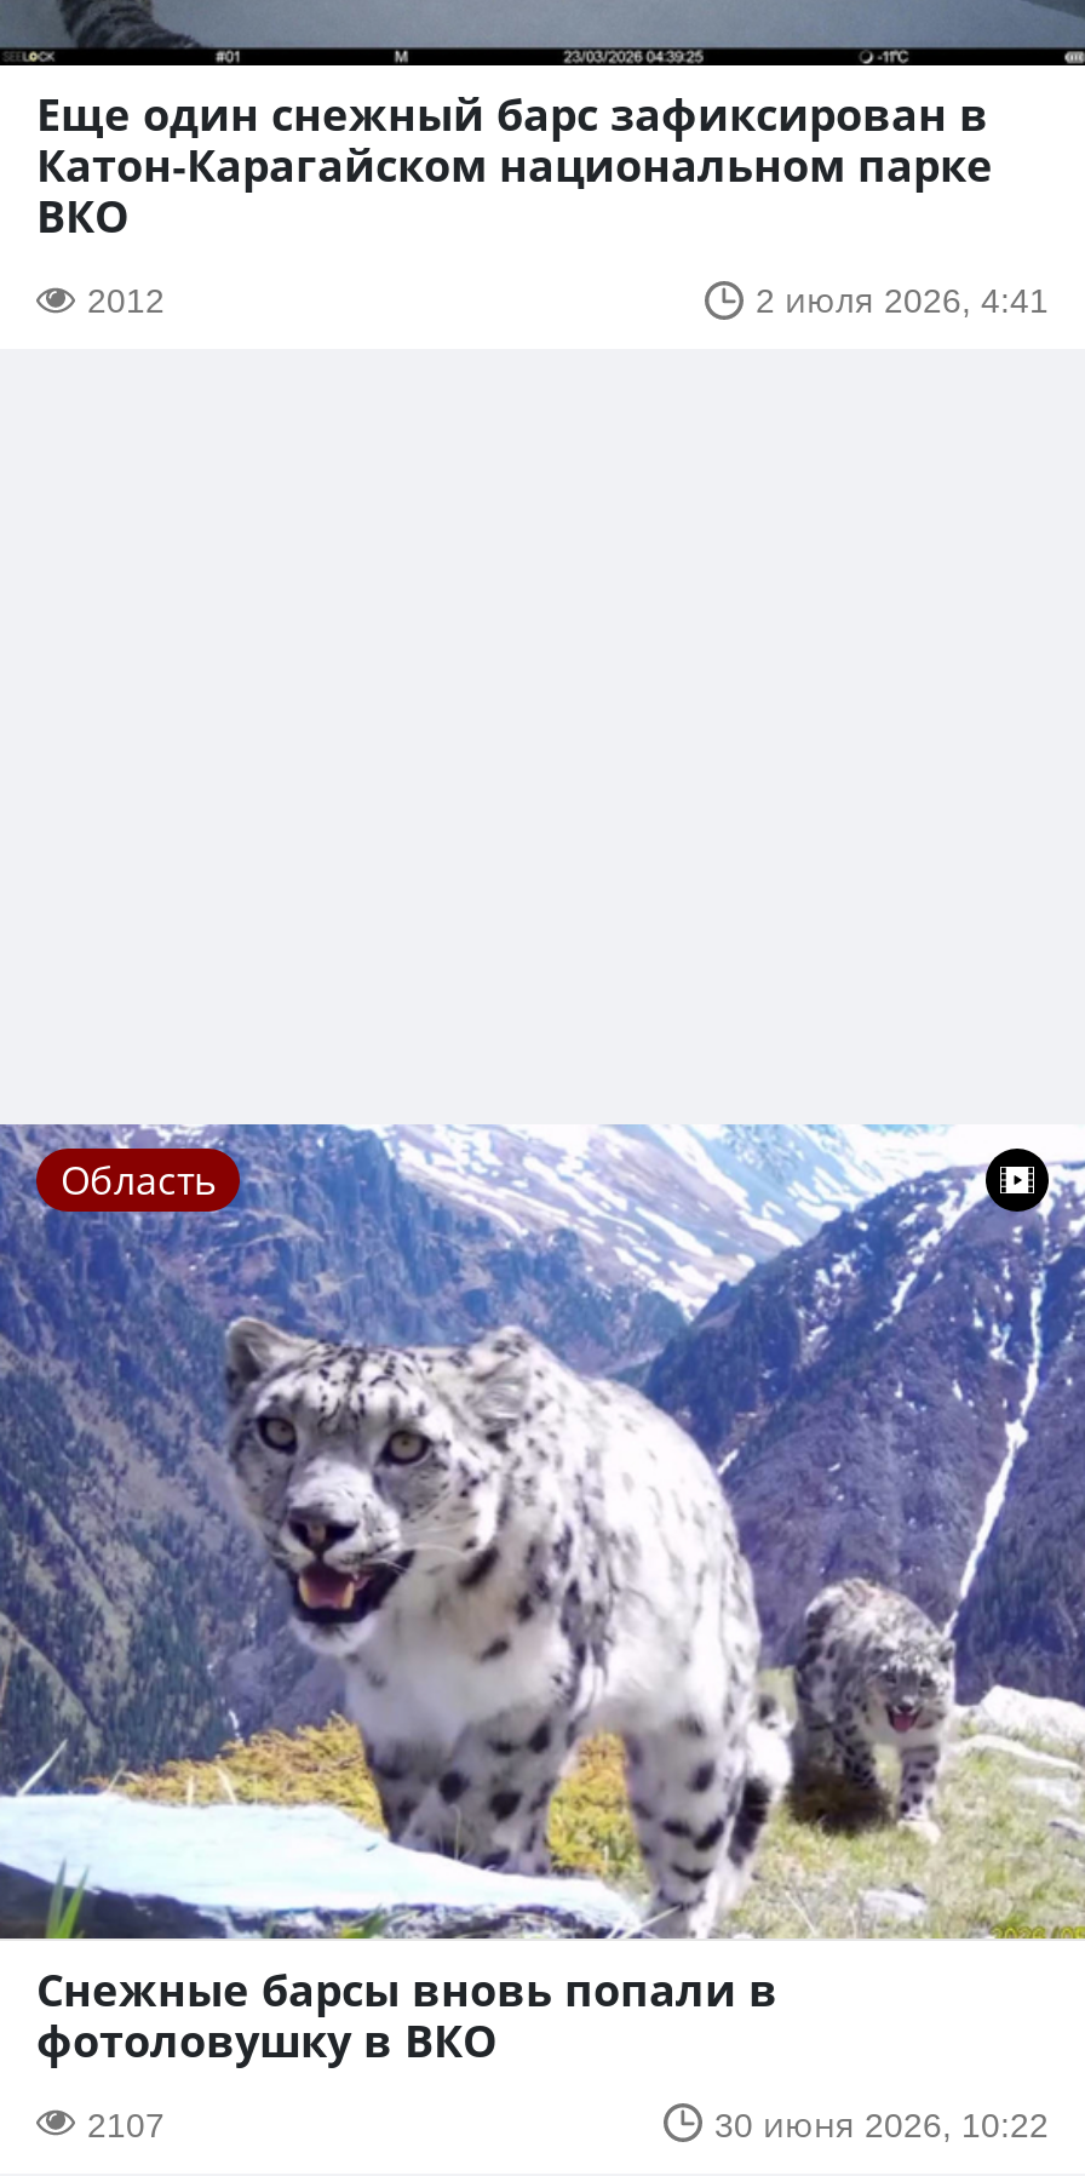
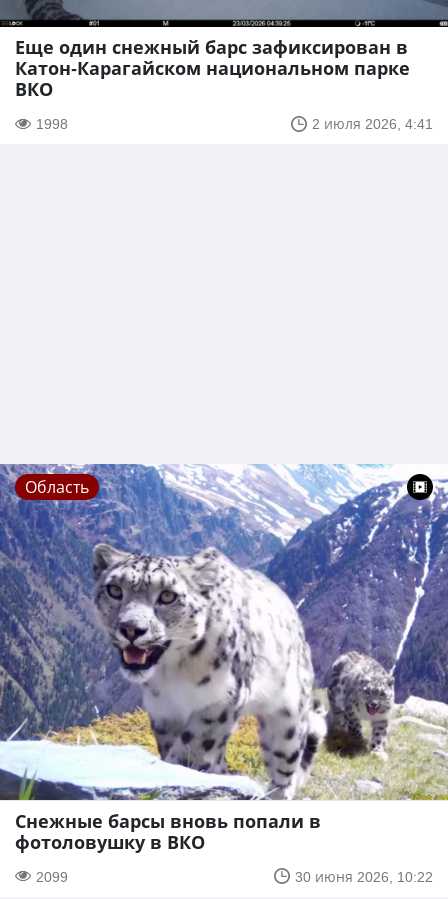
- 2012
+ 1998

- 2107
+ 2099
